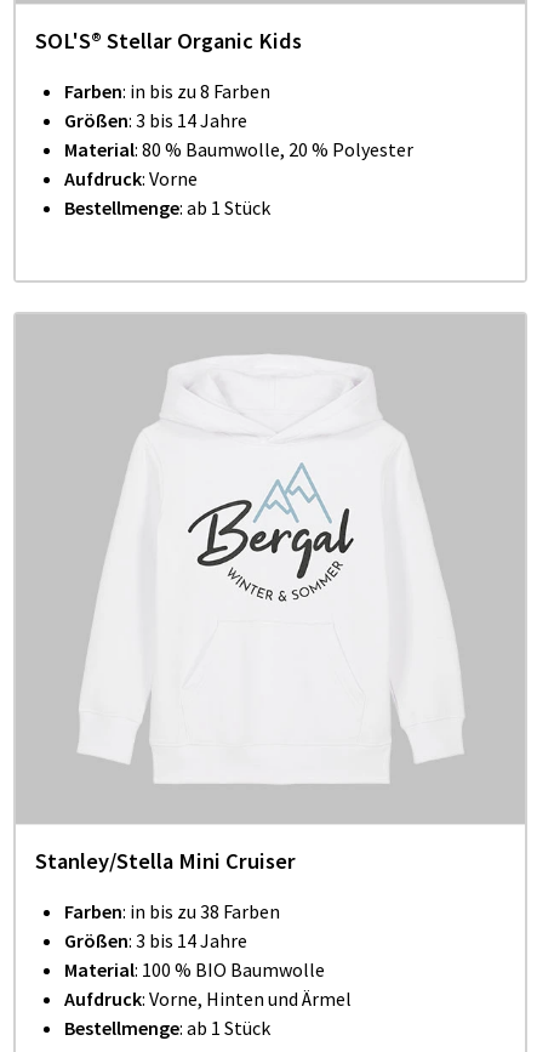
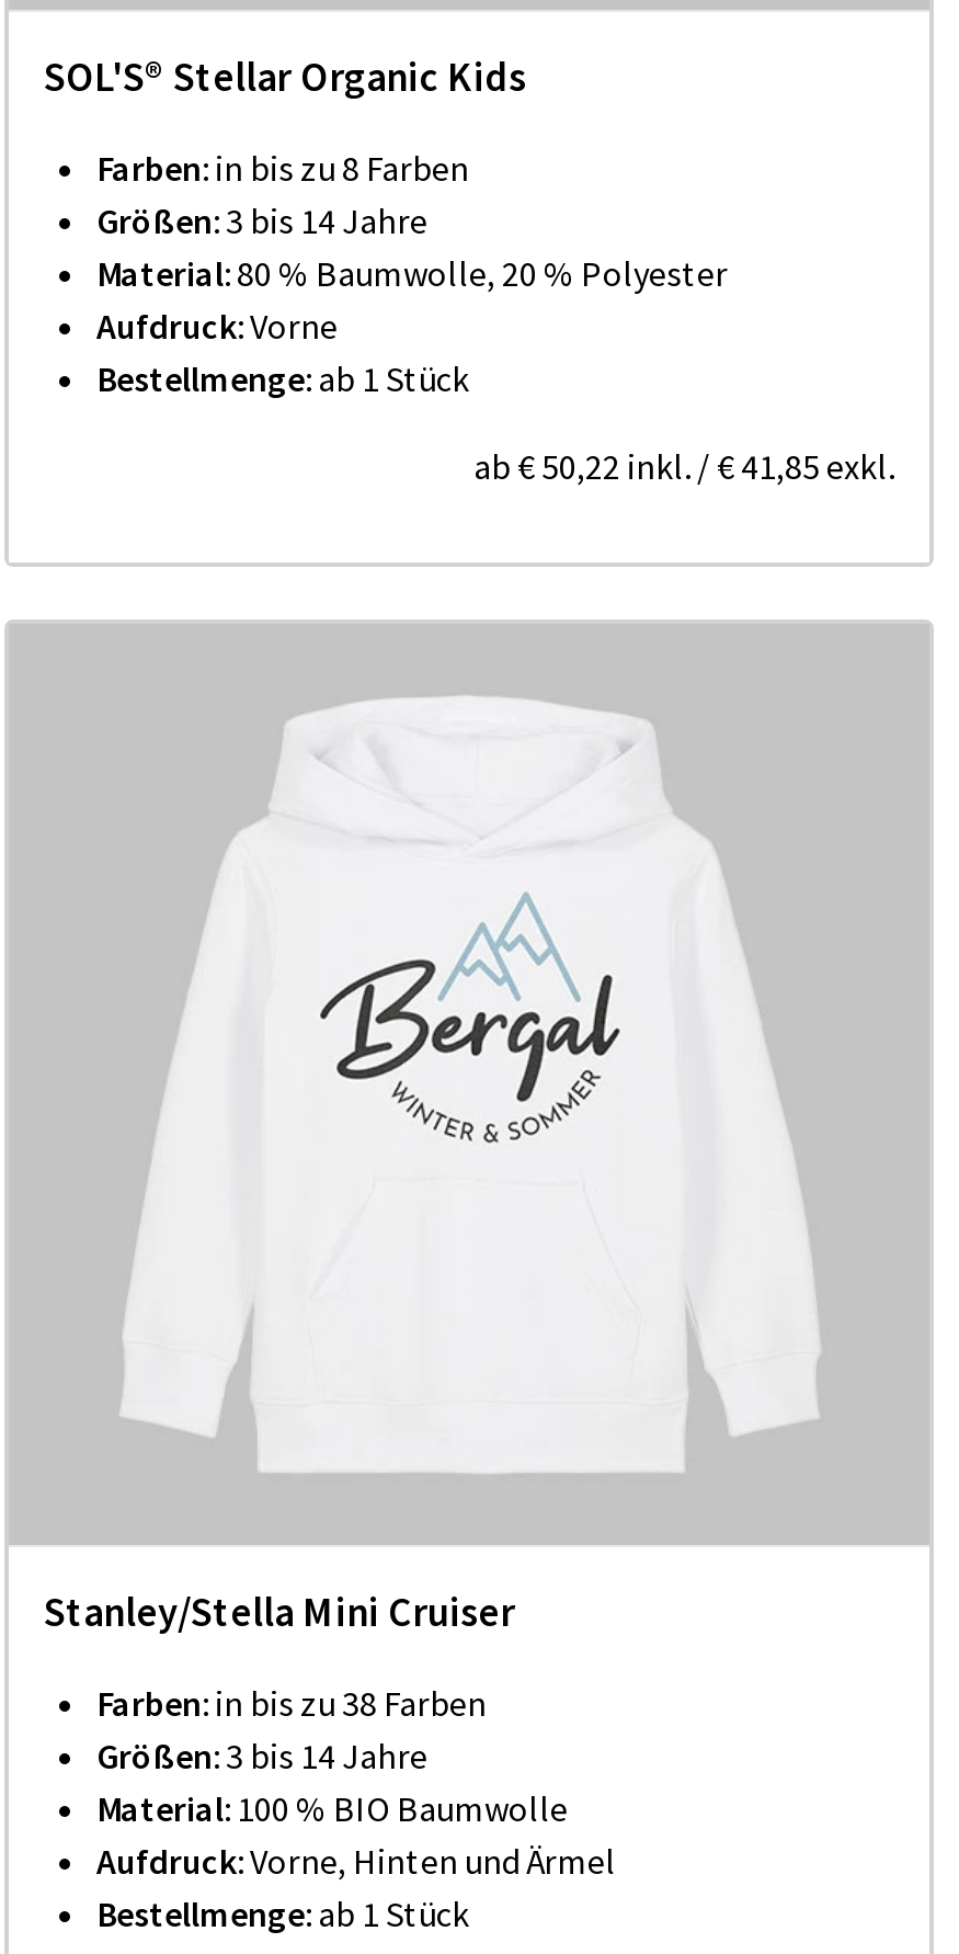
+ ab € 50,22 inkl. / € 41,85 exkl.
